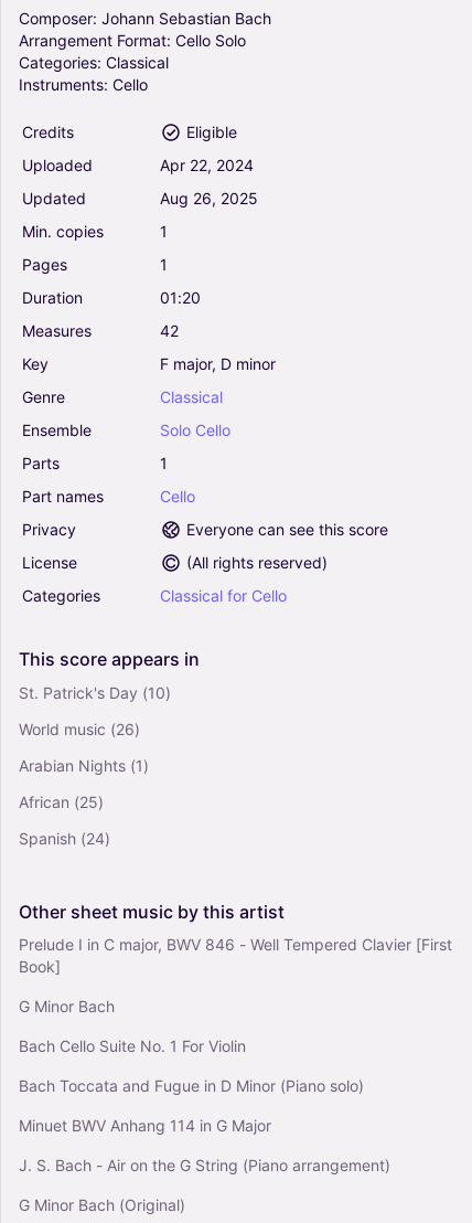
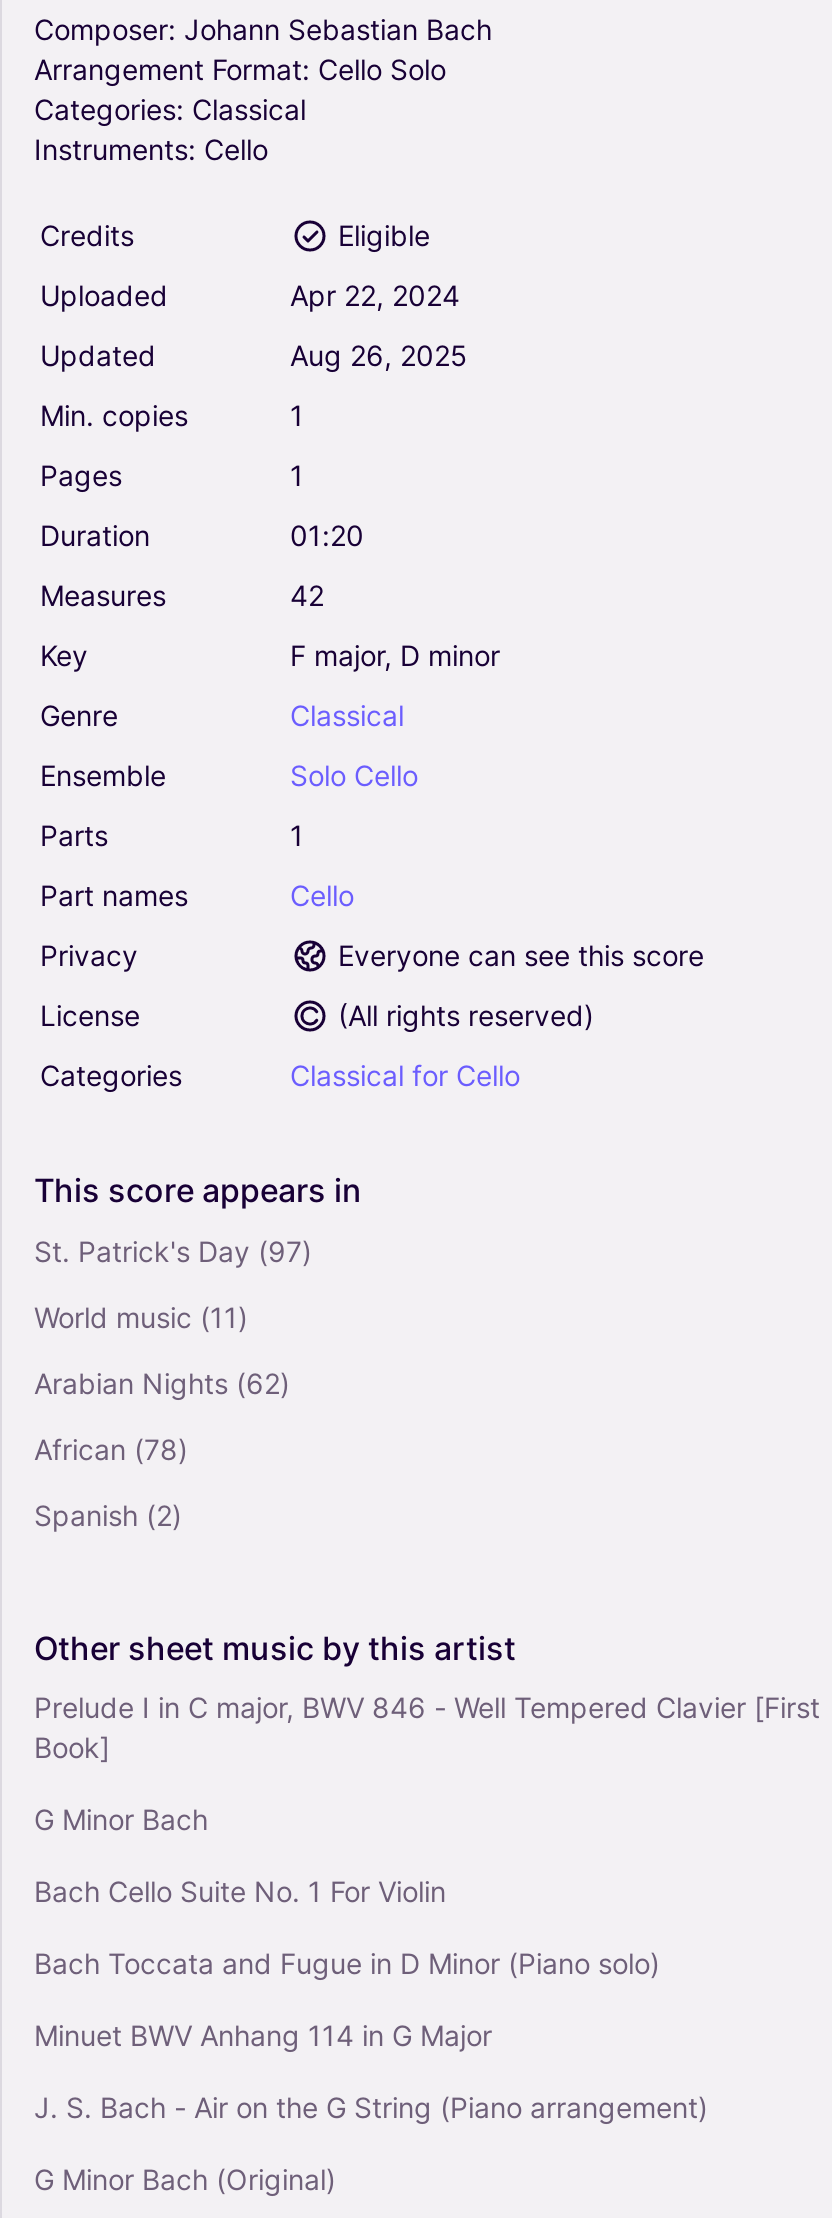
- St. Patrick's Day (10)
+ St. Patrick's Day (97)

- World music (26)
+ World music (11)

- Arabian Nights (1)
+ Arabian Nights (62)

- African (25)
+ African (78)

- Spanish (24)
+ Spanish (2)
